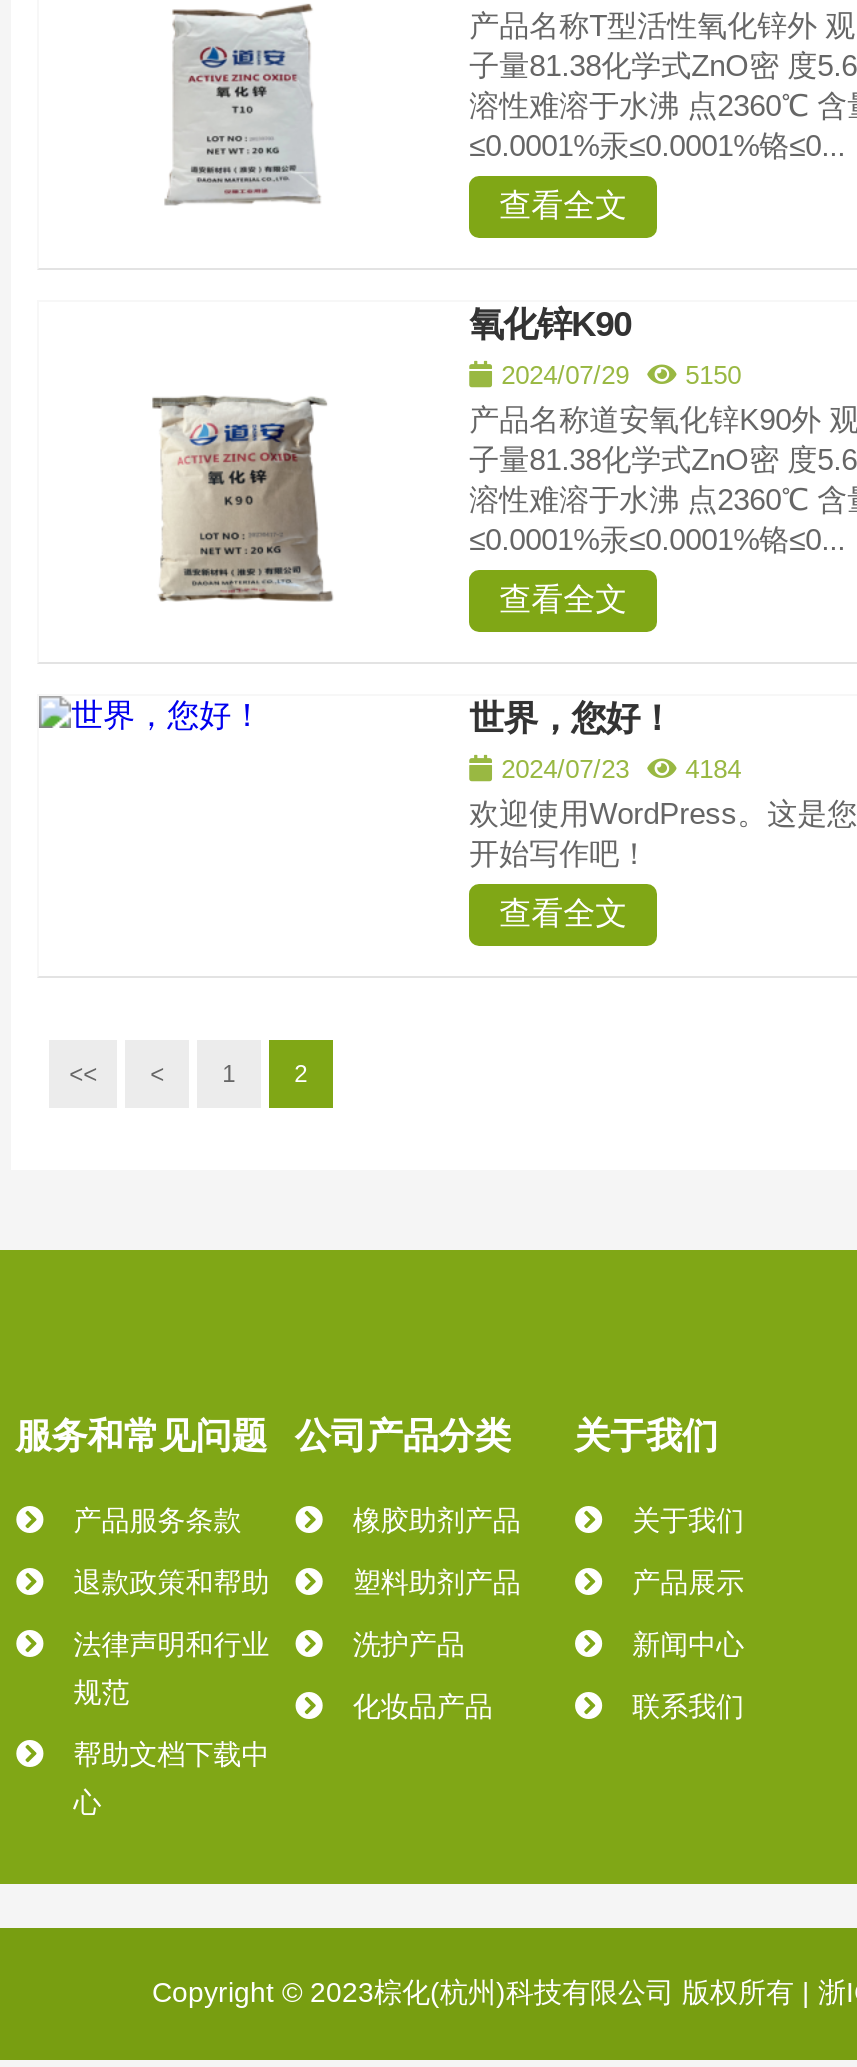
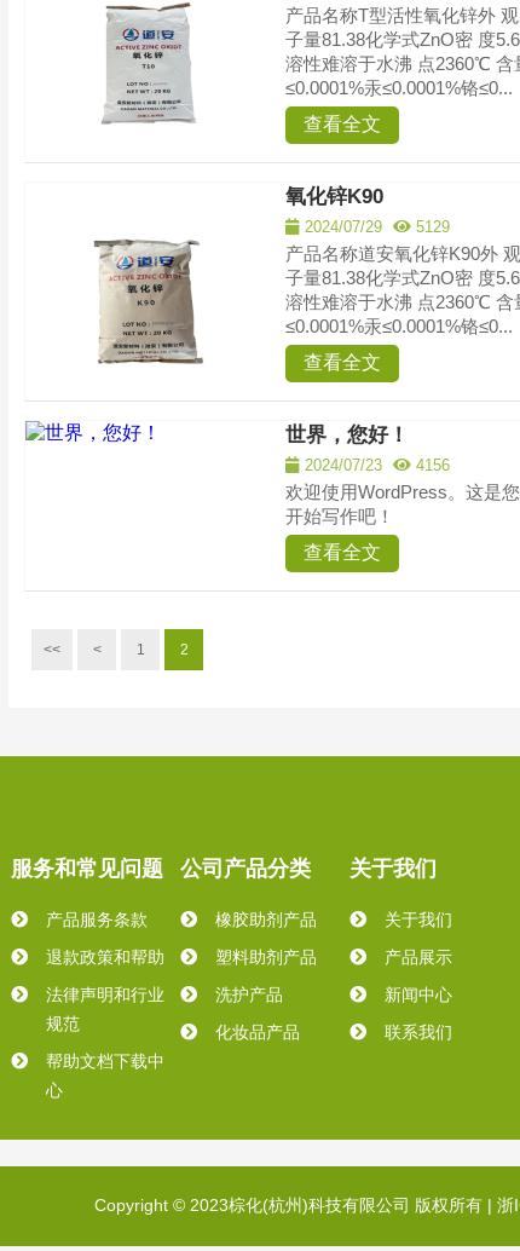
- 2024/07/29 5150
+ 2024/07/29 5129

- 2024/07/23 4184
+ 2024/07/23 4156
